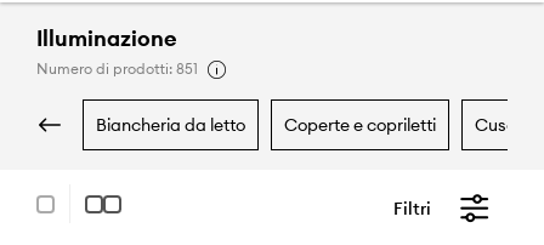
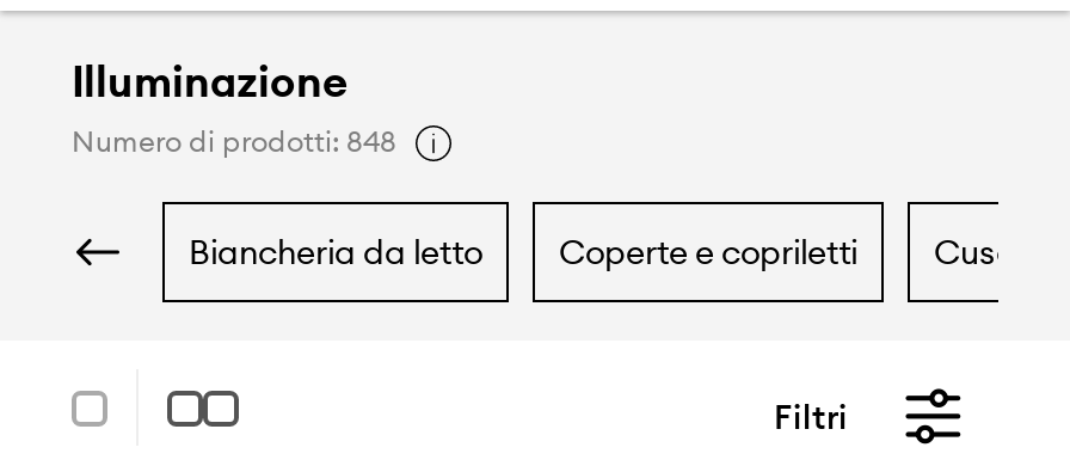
- Numero di prodotti: 851
+ Numero di prodotti: 848
